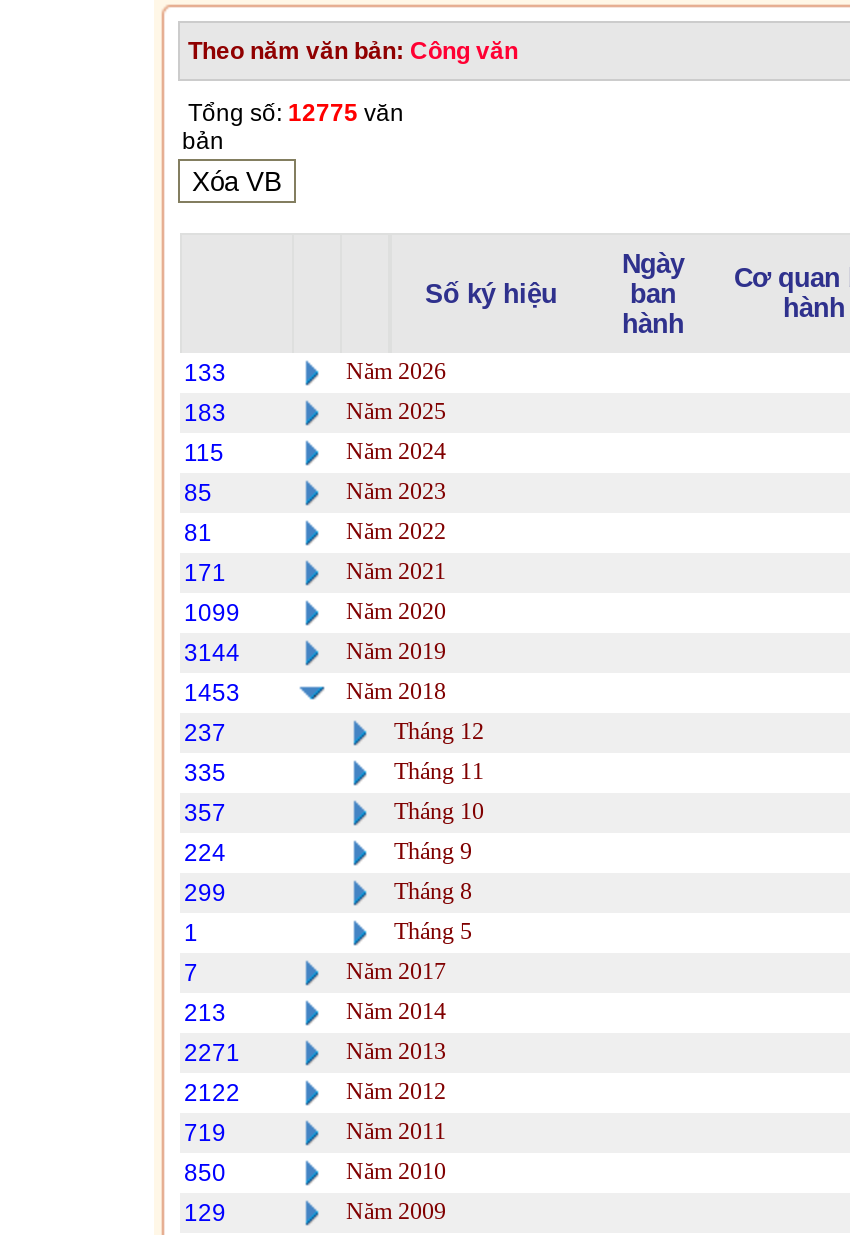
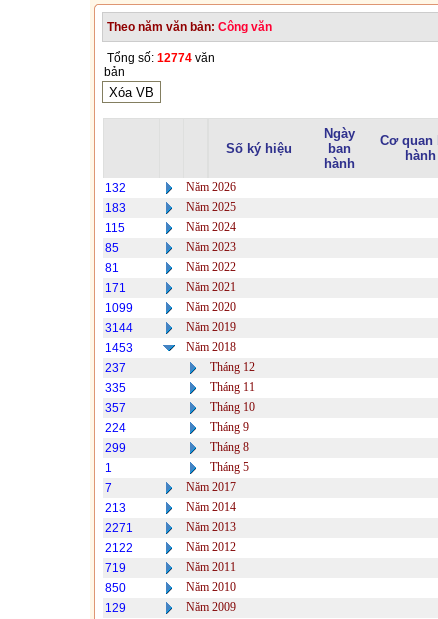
- Tổng số: 12775 văn
+ Tổng số: 12774 văn

- 133
+ 132
